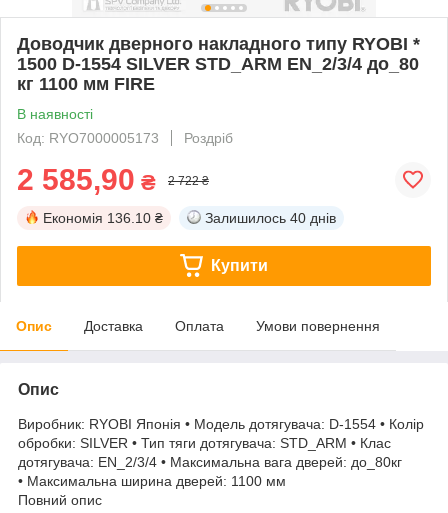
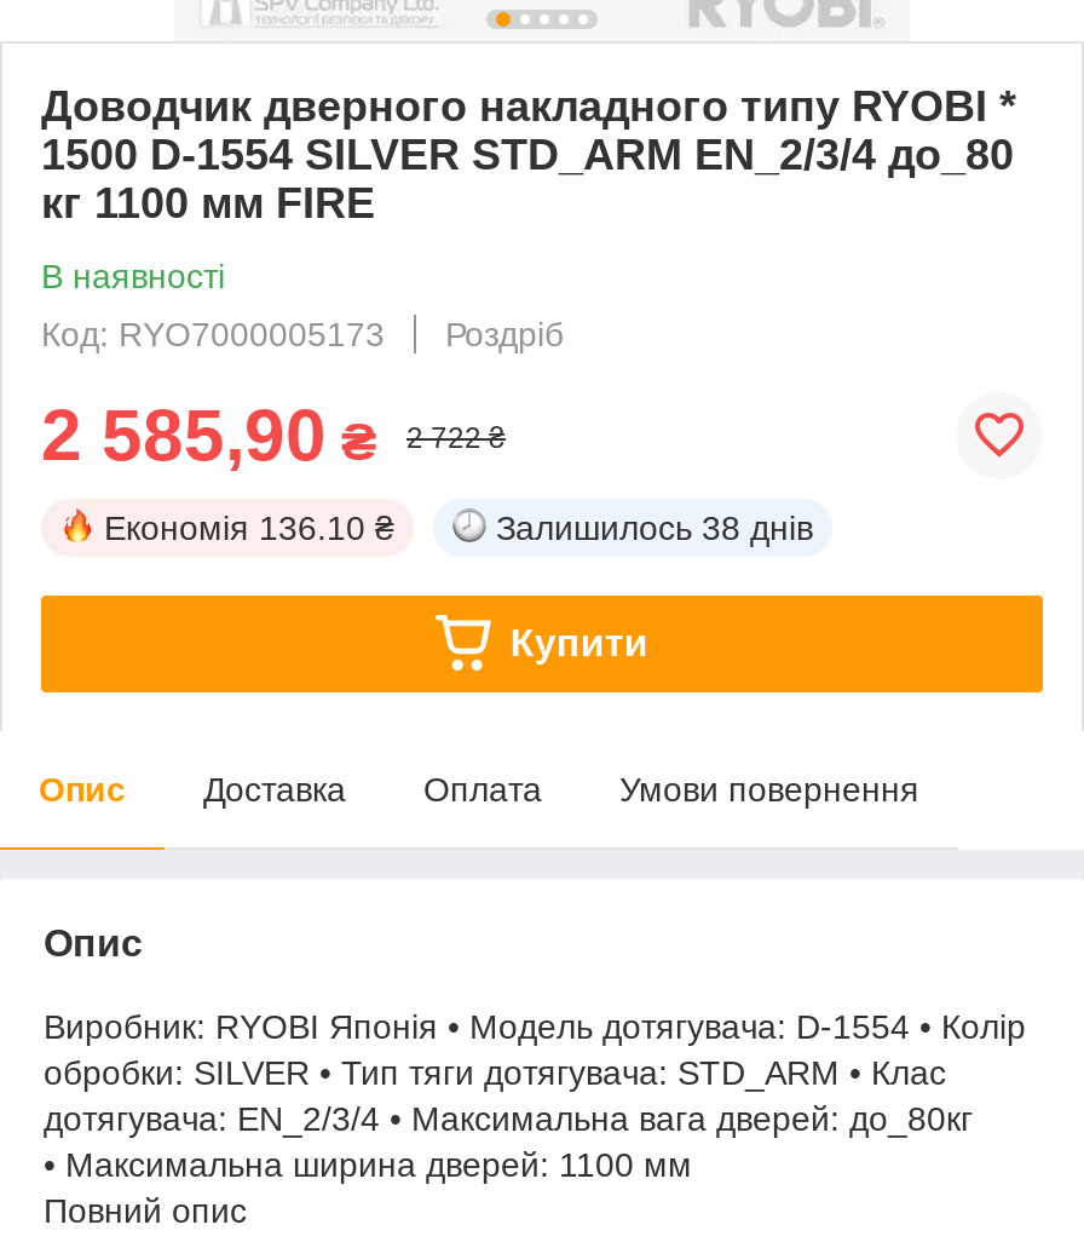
- Залишилось 40 днів
+ Залишилось 38 днів
